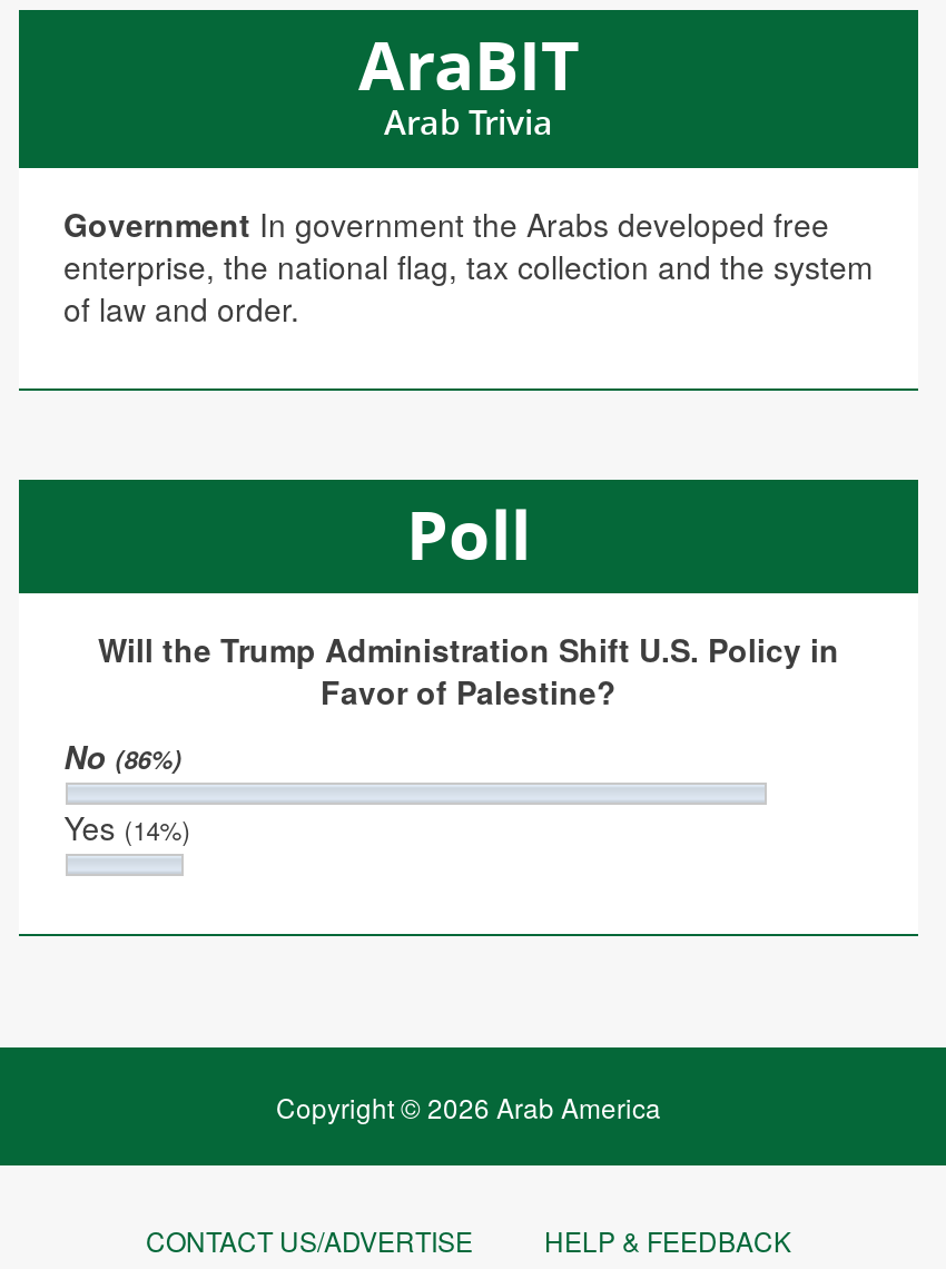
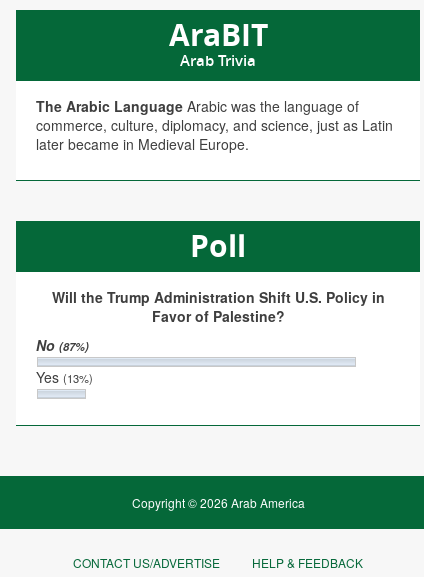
- Government In government the Arabs developed free
- enterprise, the national flag, tax collection and the system
- of law and order.
+ The Arabic Language Arabic was the language of
+ commerce, culture, diplomacy, and science, just as Latin
+ later became in Medieval Europe.

- No (86%)
+ No (87%)

- Yes (14%)
+ Yes (13%)
